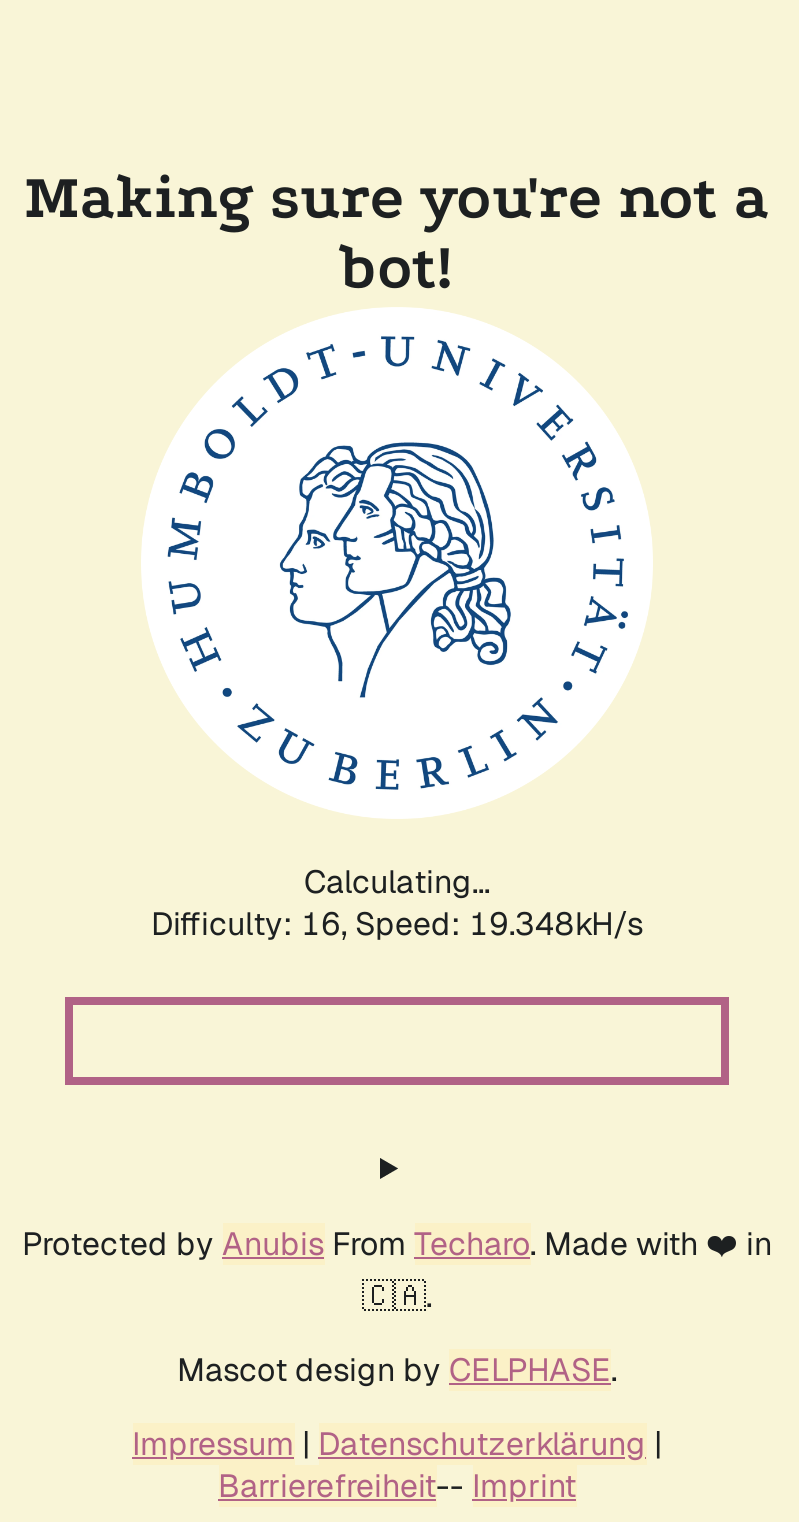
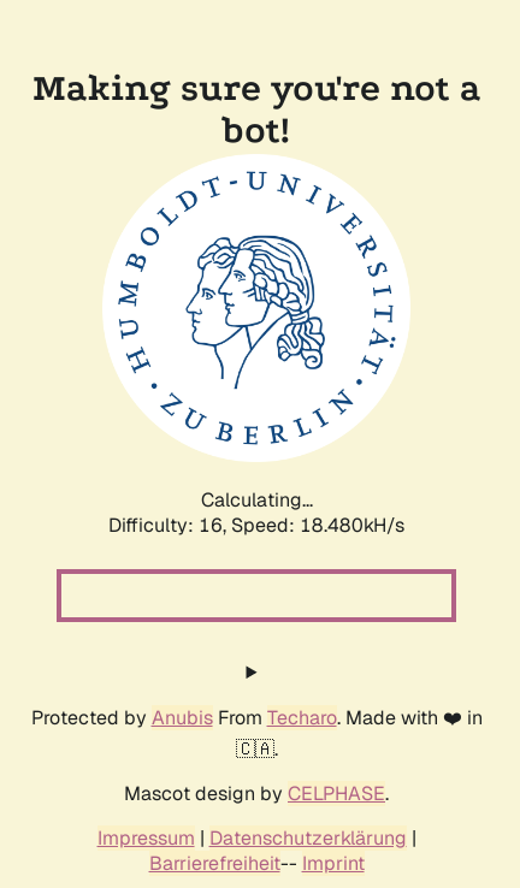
- Difficulty: 16, Speed: 19.348kH/s
+ Difficulty: 16, Speed: 18.480kH/s
